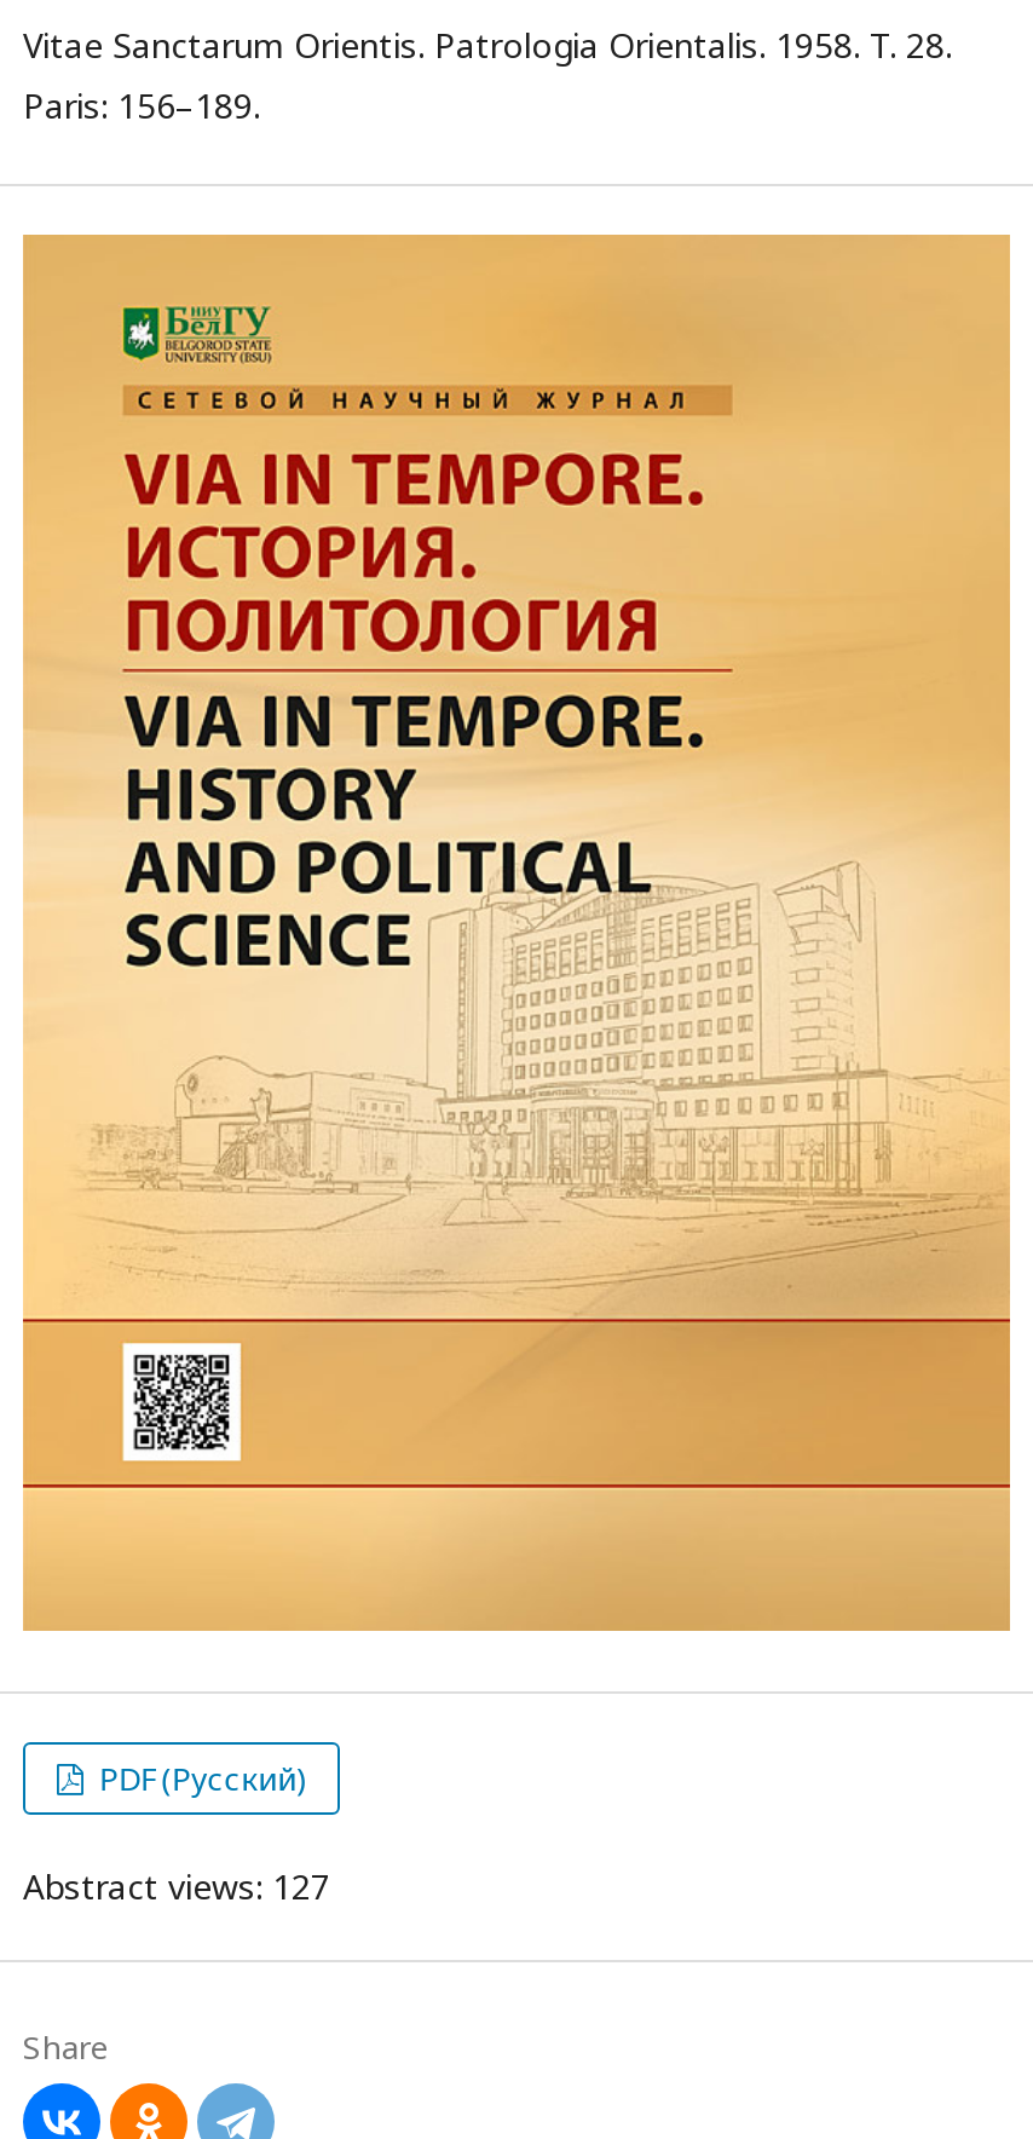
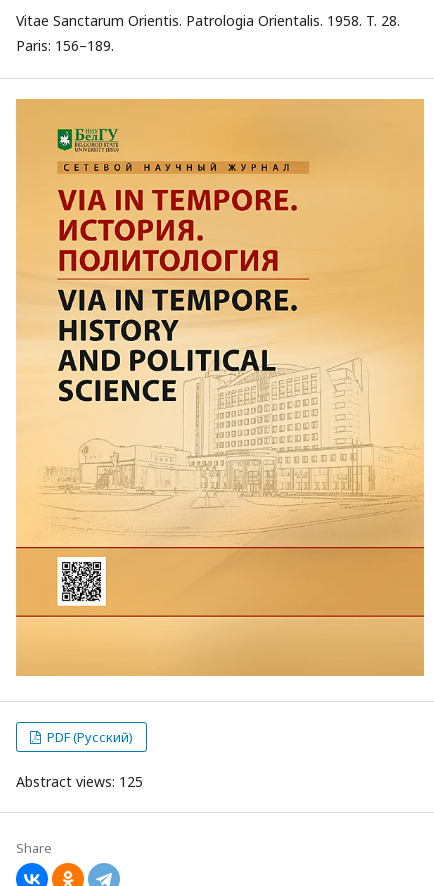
- Abstract views: 127
+ Abstract views: 125
